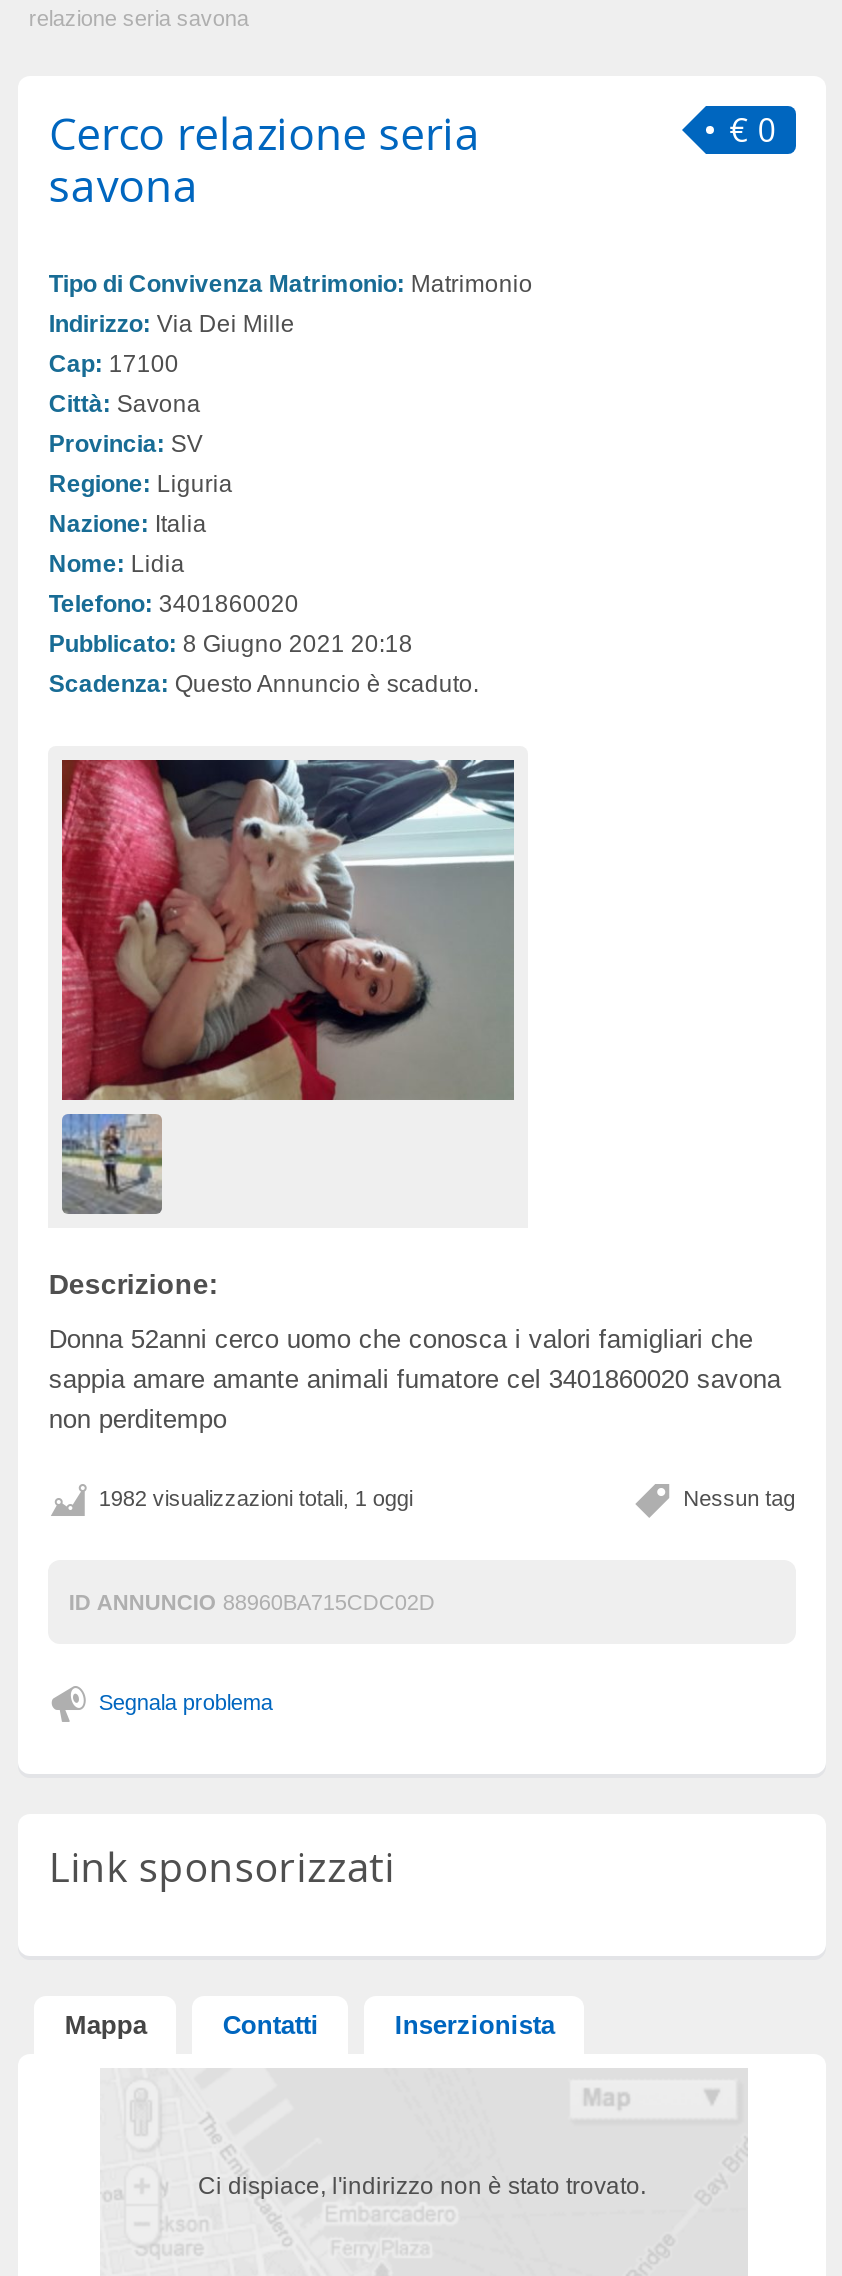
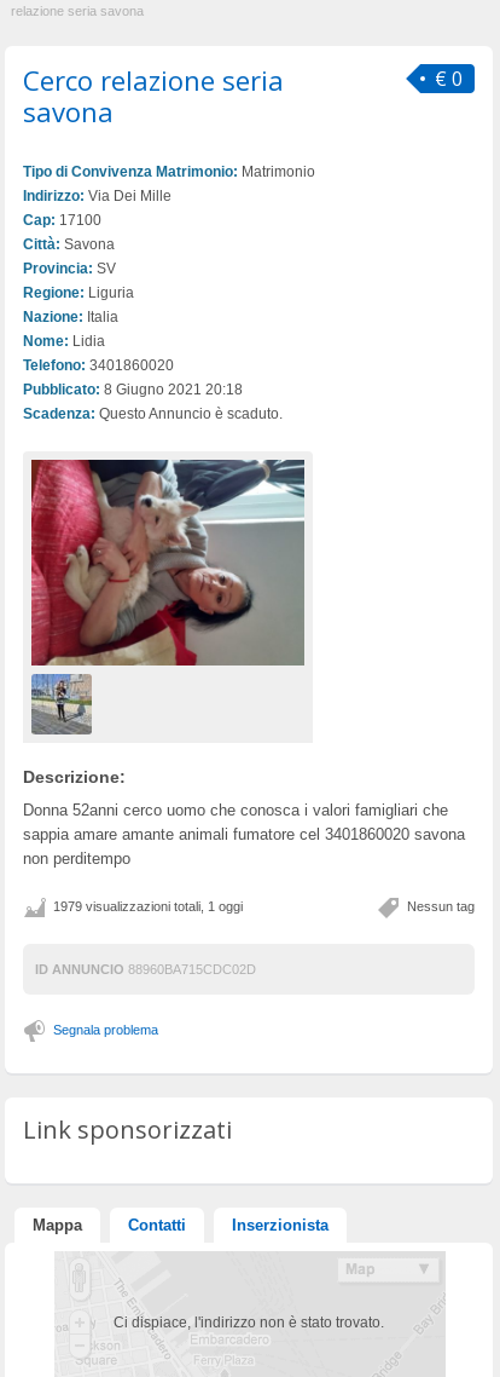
- 1982 visualizzazioni totali, 1 oggi
+ 1979 visualizzazioni totali, 1 oggi
